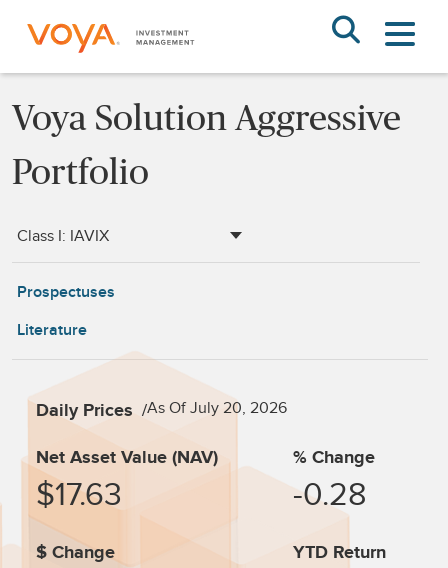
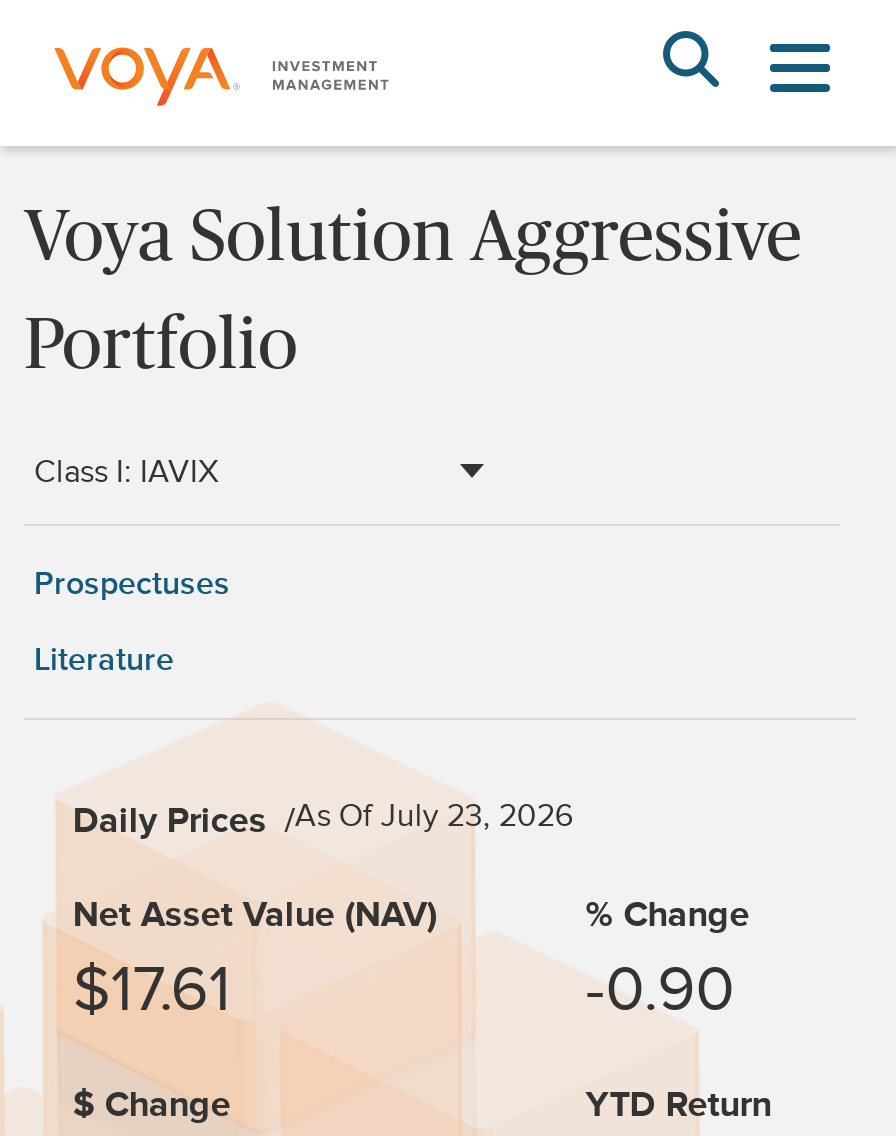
- Daily Prices As Of July 20, 2026
+ Daily Prices As Of July 23, 2026

- $17.63
+ $17.61

- -0.28
+ -0.90
